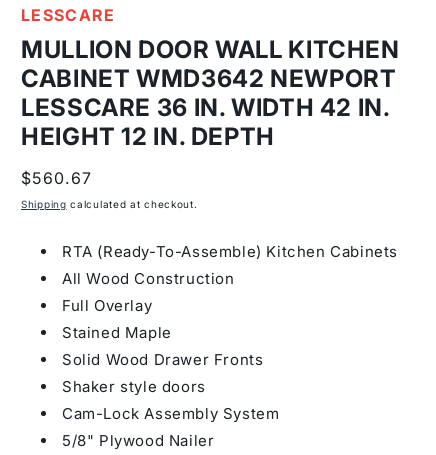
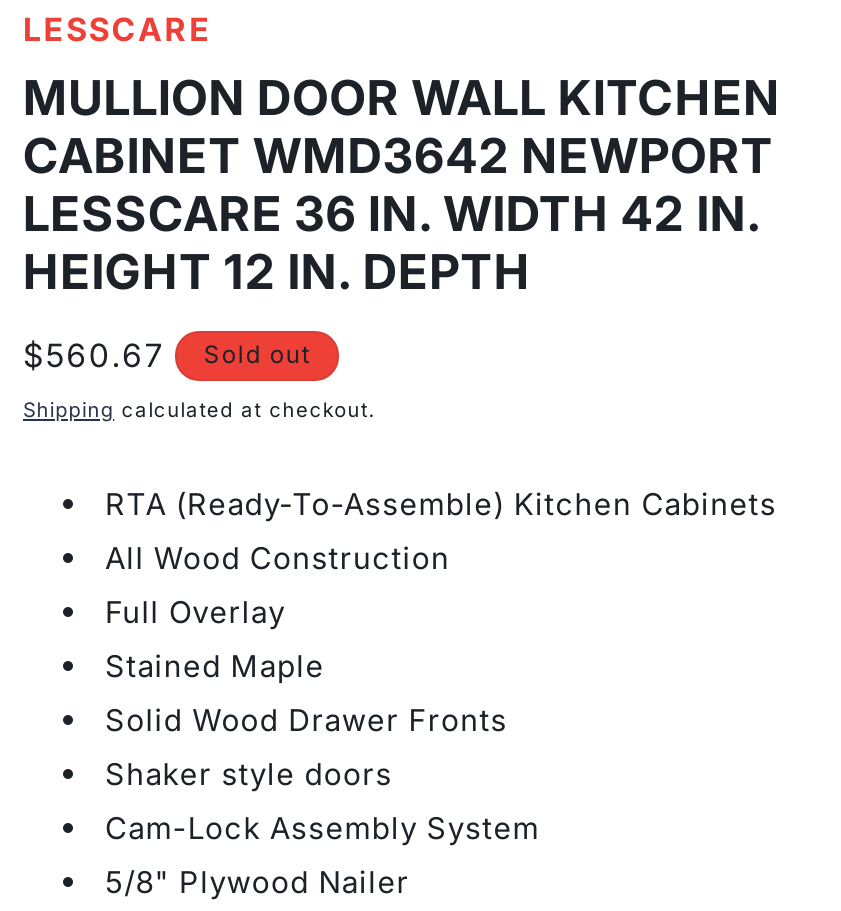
+ Sold out
